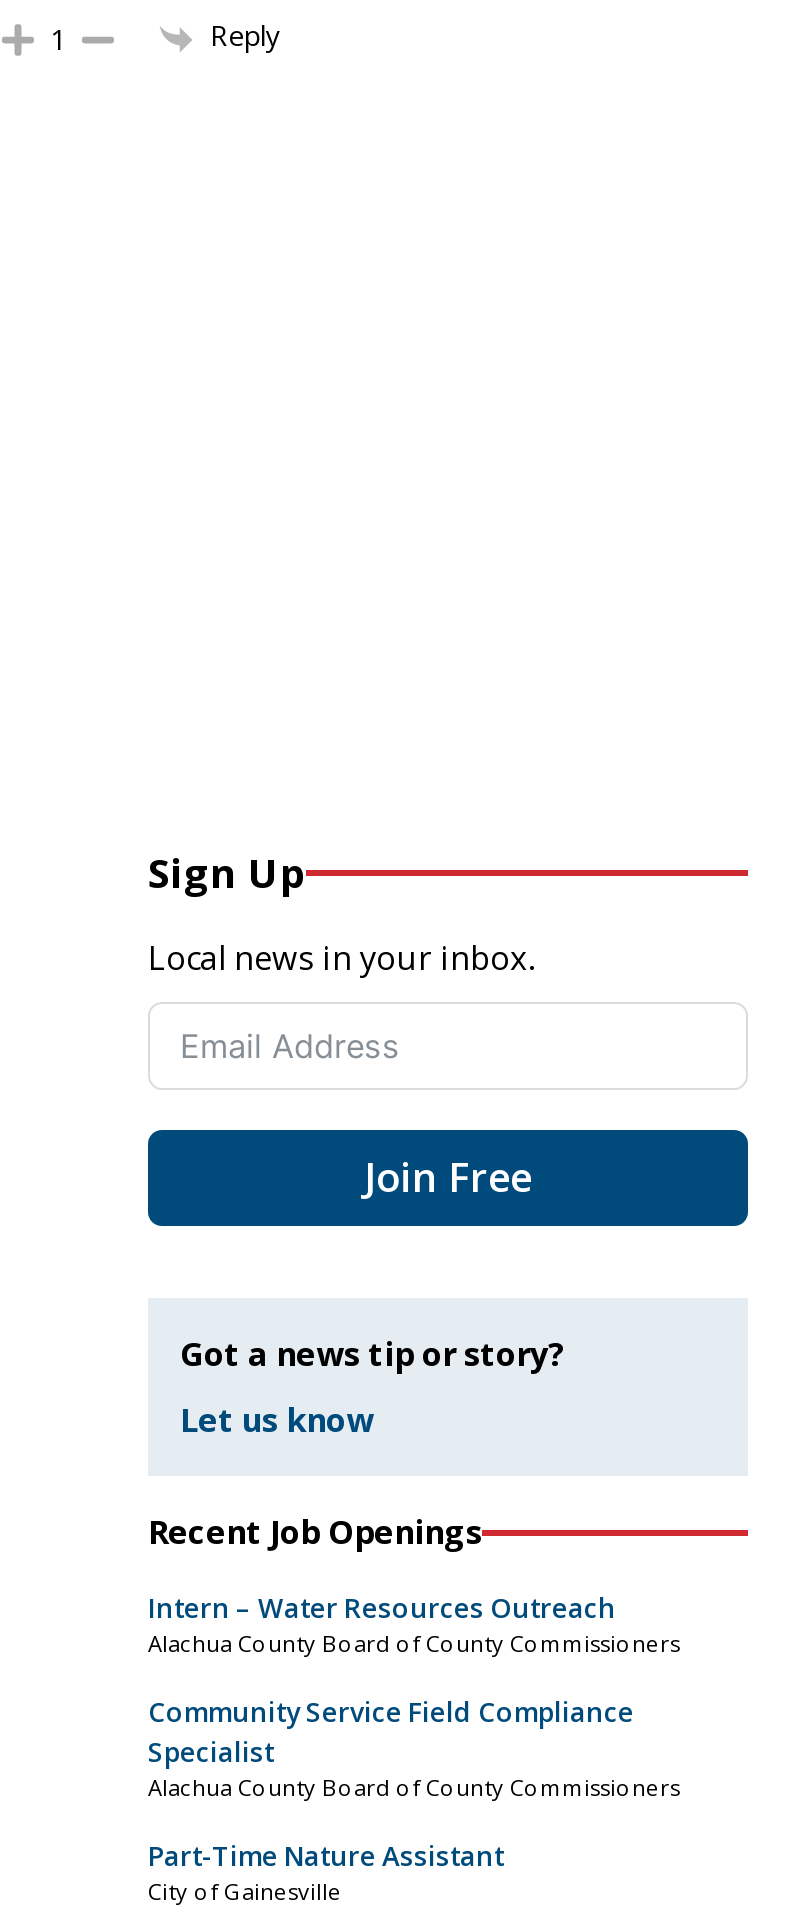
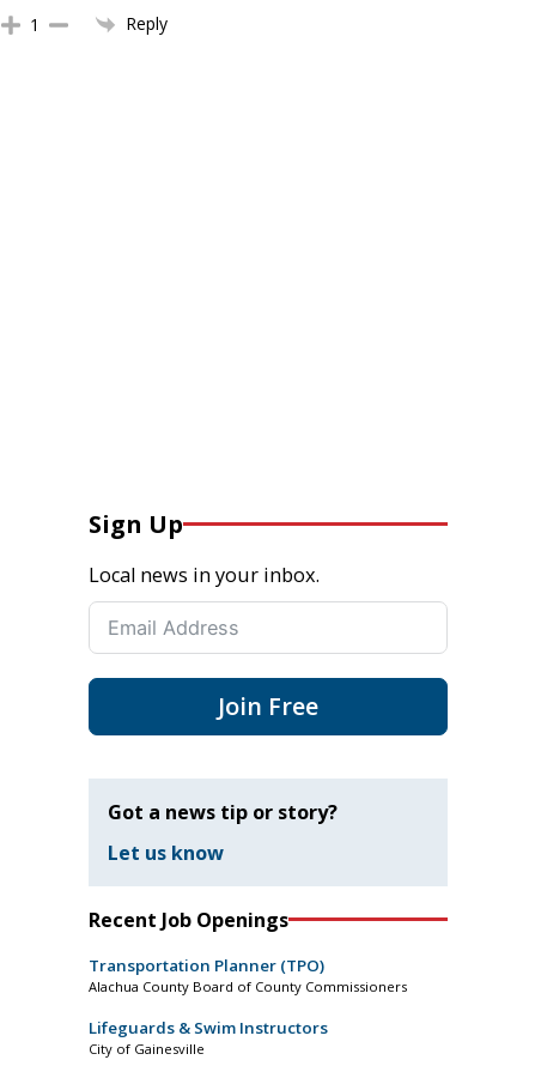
- Intern – Water Resources Outreach
+ Transportation Planner (TPO)

- Community Service Field Compliance
- Specialist
- Alachua County Board of County Commissioners
- Part-Time Nature Assistant
+ Lifeguards & Swim Instructors
